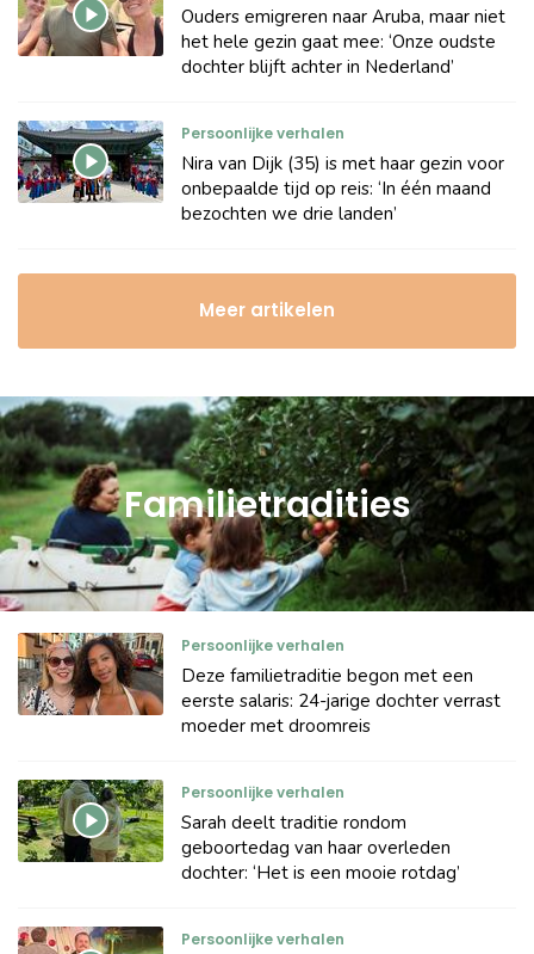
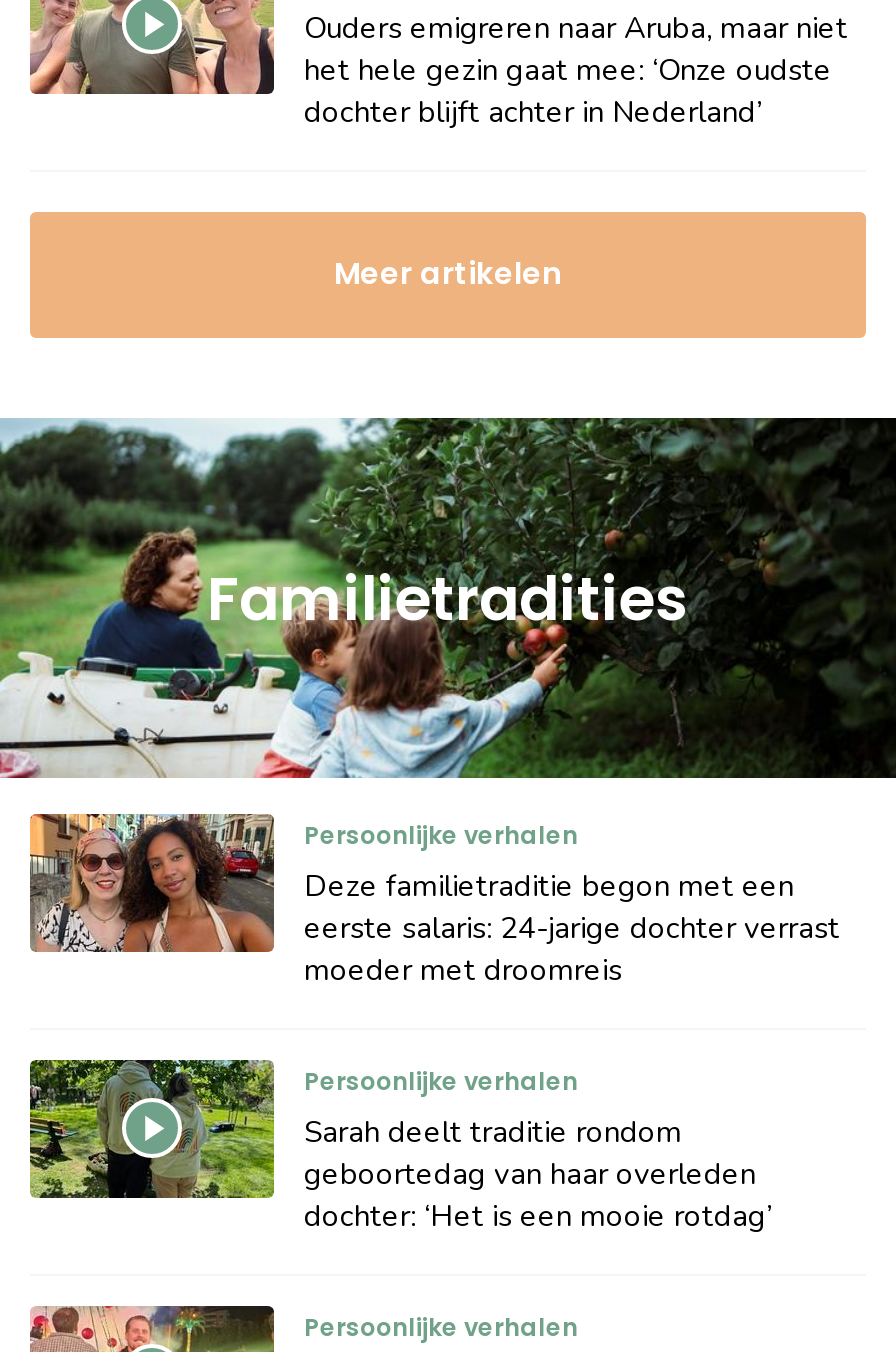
- [image]
- Persoonlijke verhalen
- Nira van Dijk (35) is met haar gezin voor
- onbepaalde tijd op reis: ‘In één maand
- bezochten we drie landen’
